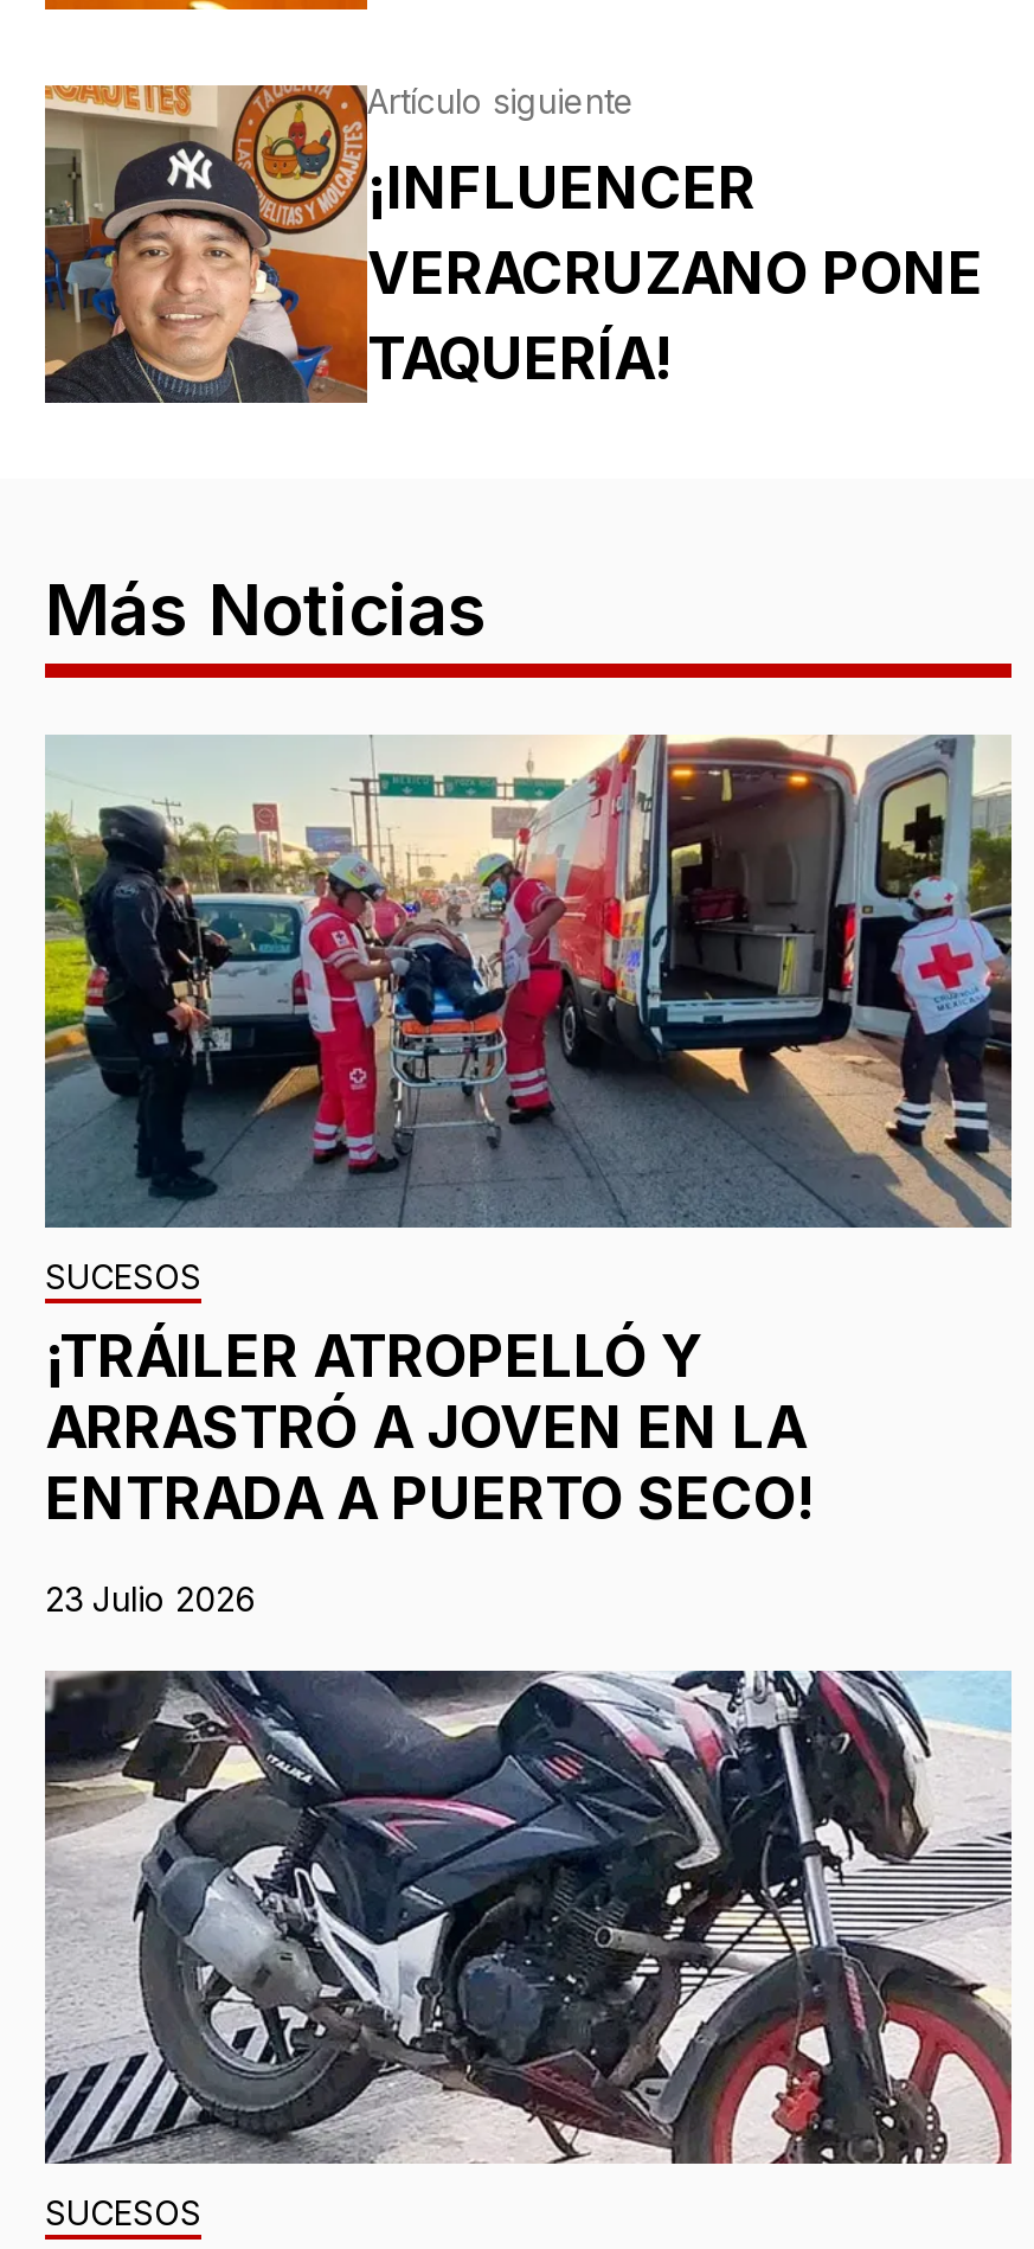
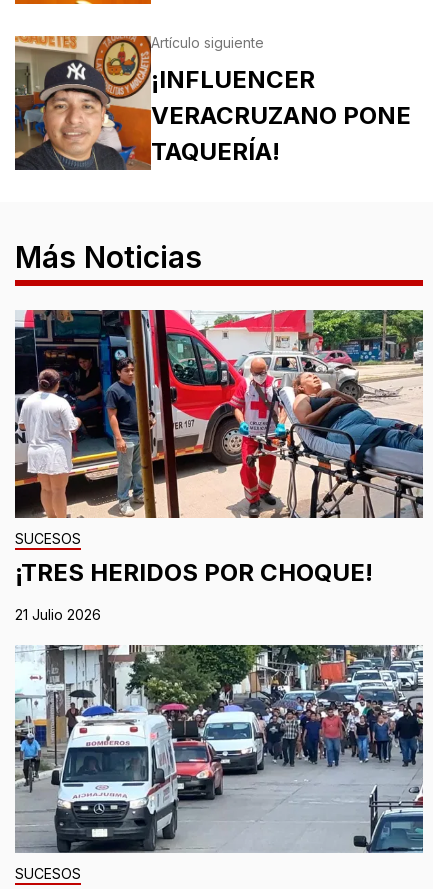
- [image]
- ¡TRÁILER ATROPELLÓ Y
- ARRASTRÓ A JOVEN EN LA
- ENTRADA A PUERTO SECO!
+ [image]
+ ¡TRES HERIDOS POR CHOQUE!

- 23 Julio 2026
+ 21 Julio 2026

- [image]
+ [image]
